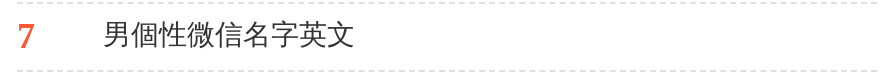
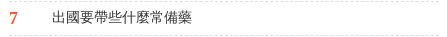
- 男個性微信名字英文
+ 出國要帶些什麼常備藥
